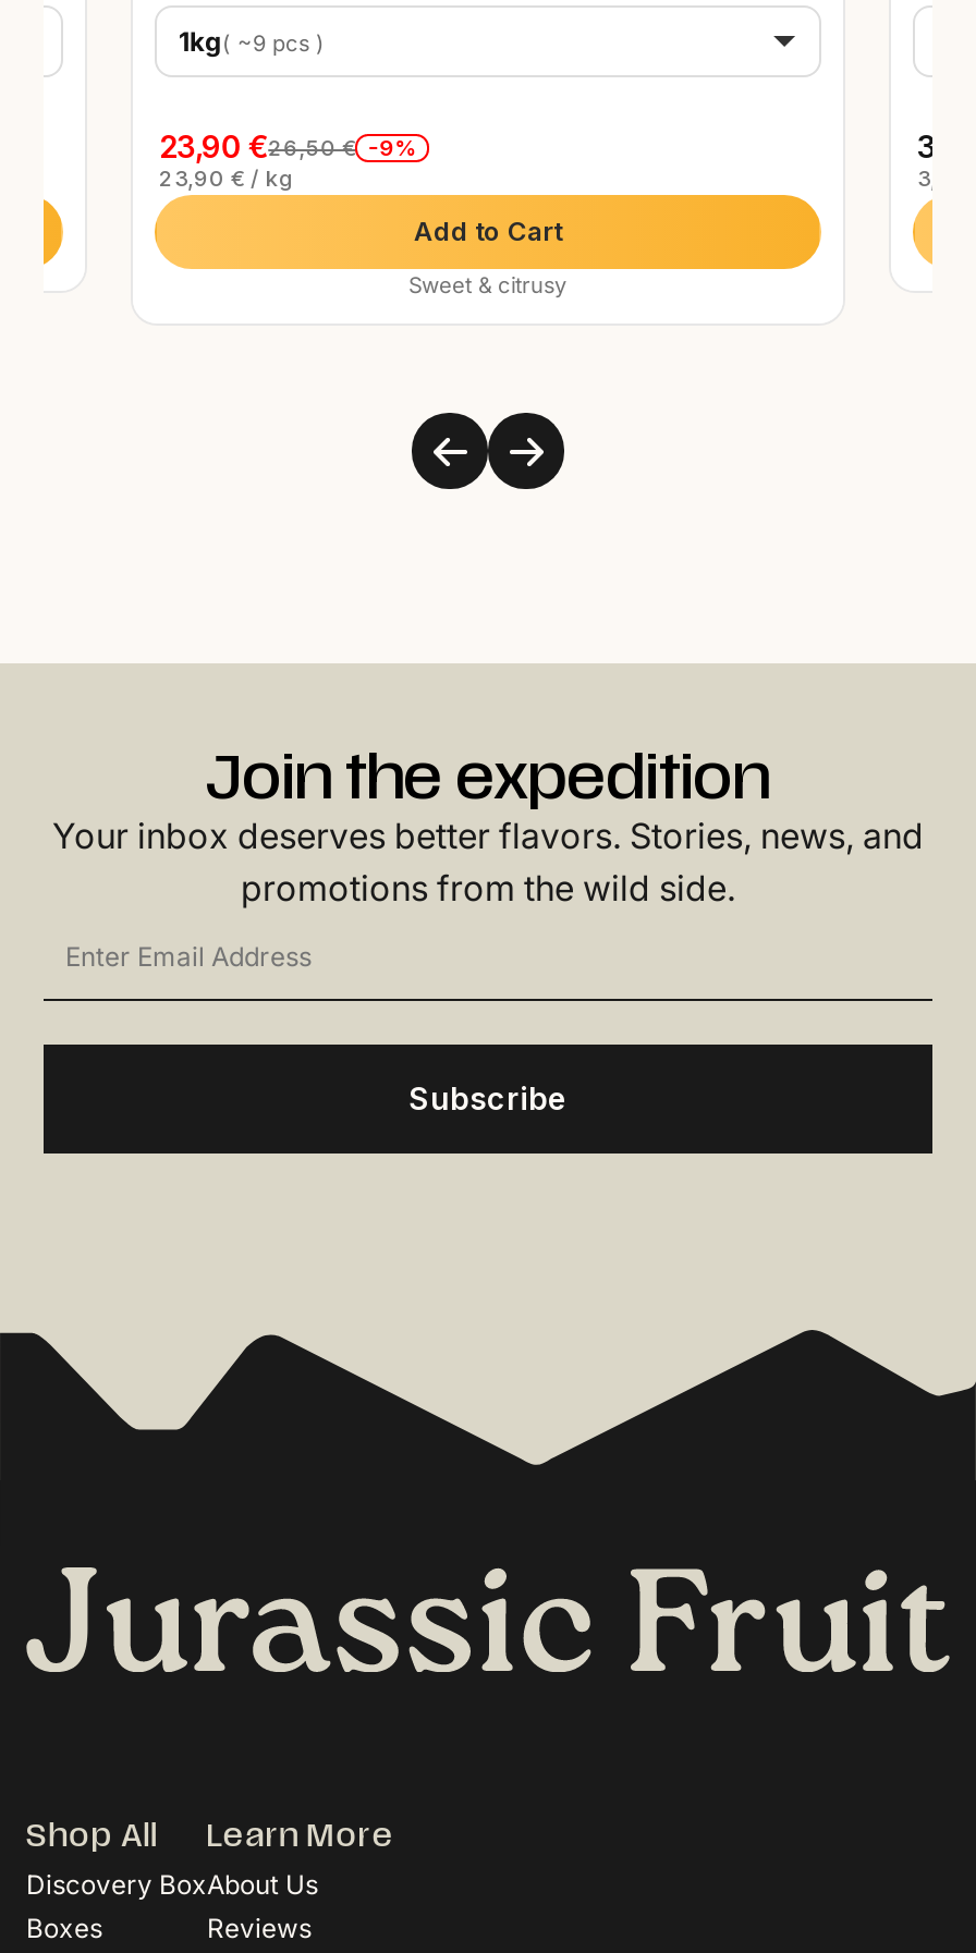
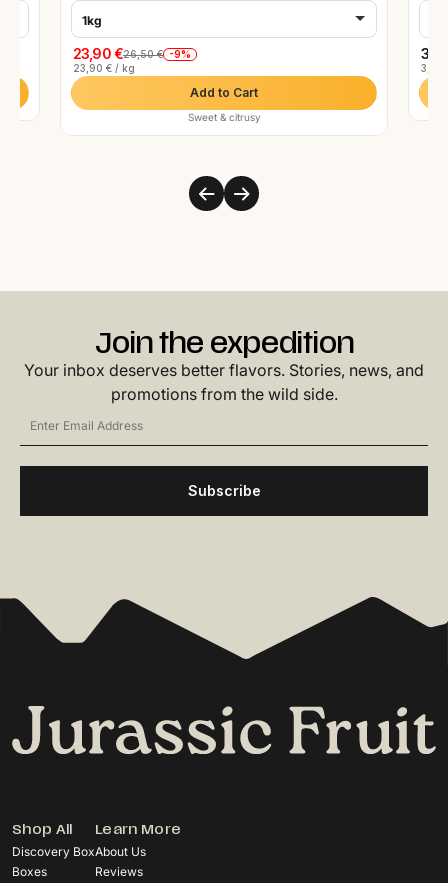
- 1kg ( ~9 pcs )
+ 1kg
